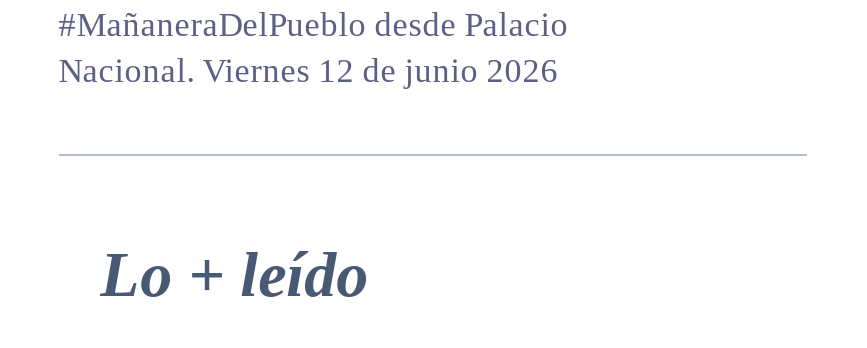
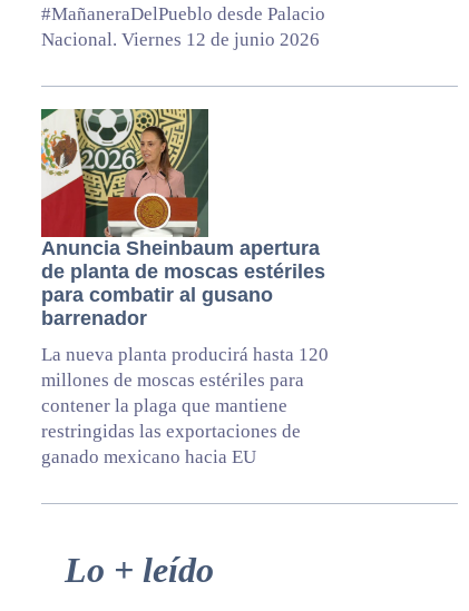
+ [image]
+ Anuncia Sheinbaum apertura
+ de planta de moscas estériles
+ para combatir al gusano
+ barrenador
+ La nueva planta producirá hasta 120
+ millones de moscas estériles para
+ contener la plaga que mantiene
+ restringidas las exportaciones de
+ ganado mexicano hacia EU
